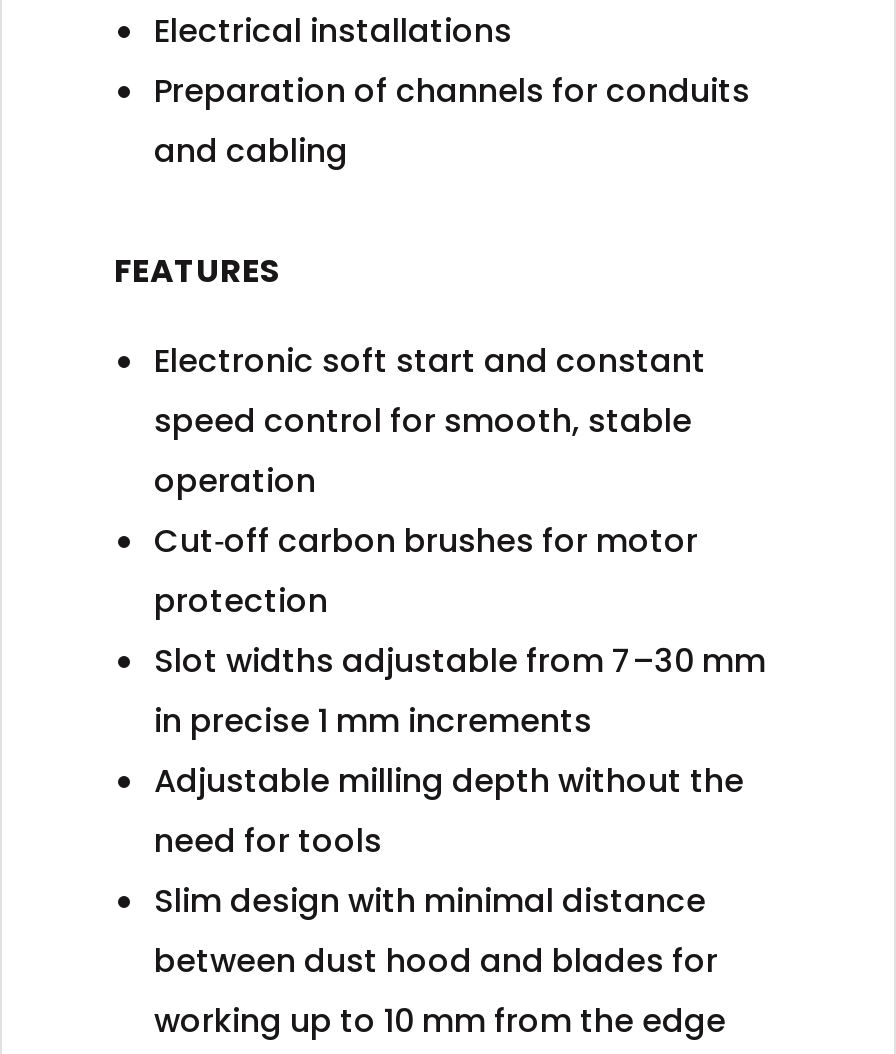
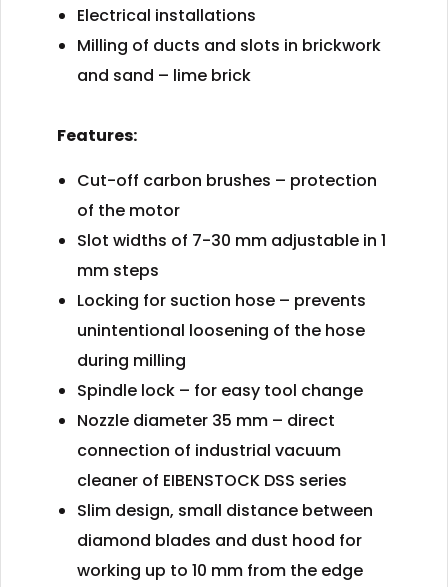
- Preparation of channels for conduits
- and cabling
+ Milling of ducts and slots in brickwork
+ and sand – lime brick

- FEATURES
+ Features:

- Electronic soft start and constant
- speed control for smooth, stable
- operation
- Cut‑off carbon brushes for motor
- protection
- Slot widths adjustable from 7–30 mm
- in precise 1 mm increments
- Adjustable milling depth without the
- need for tools
- Slim design with minimal distance
- between dust hood and blades for
+ Cut-off carbon brushes – protection
+ of the motor
+ Slot widths of 7-30 mm adjustable in 1
+ mm steps
+ Locking for suction hose – prevents
+ unintentional loosening of the hose
+ during milling
+ Spindle lock – for easy tool change
+ Nozzle diameter 35 mm – direct
+ connection of industrial vacuum
+ cleaner of EIBENSTOCK DSS series
+ Slim design, small distance between
+ diamond blades and dust hood for
